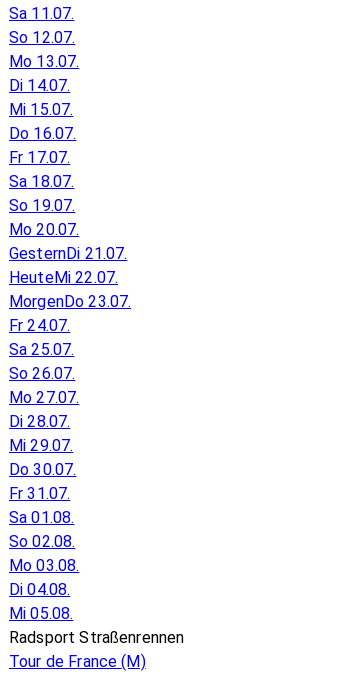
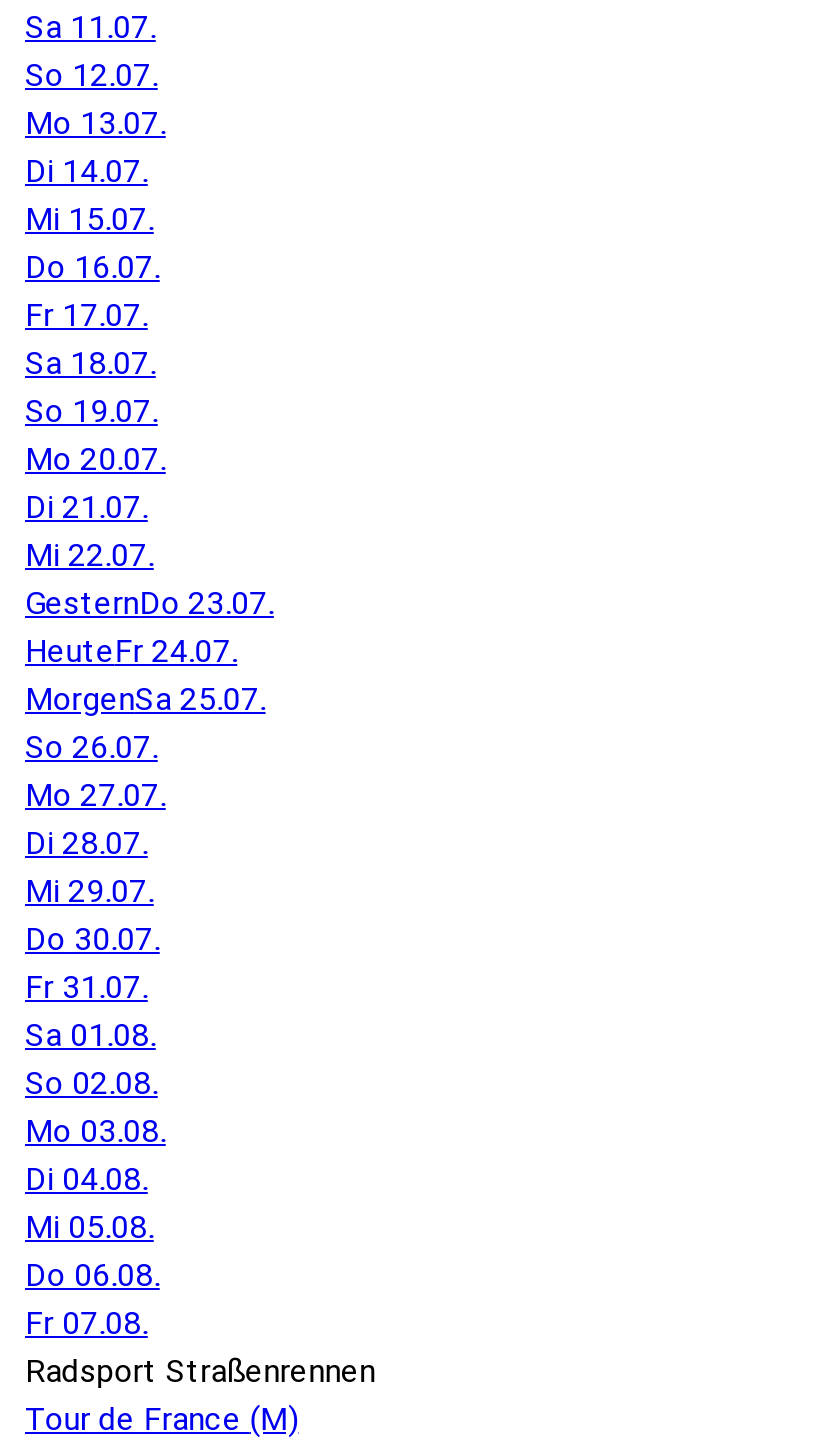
- GesternDi 21.07.
- HeuteMi 22.07.
- MorgenDo 23.07.
- Fr 24.07.
- Sa 25.07.
+ Di 21.07.
+ Mi 22.07.
+ GesternDo 23.07.
+ HeuteFr 24.07.
+ MorgenSa 25.07.

+ Do 06.08.
+ Fr 07.08.
